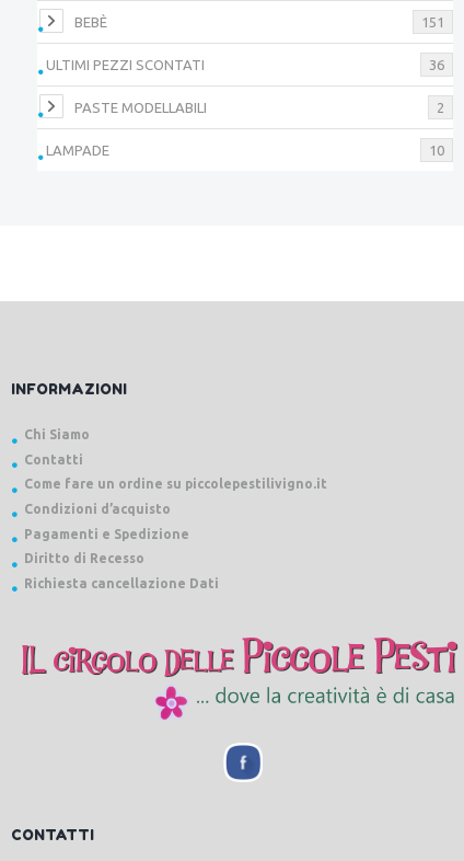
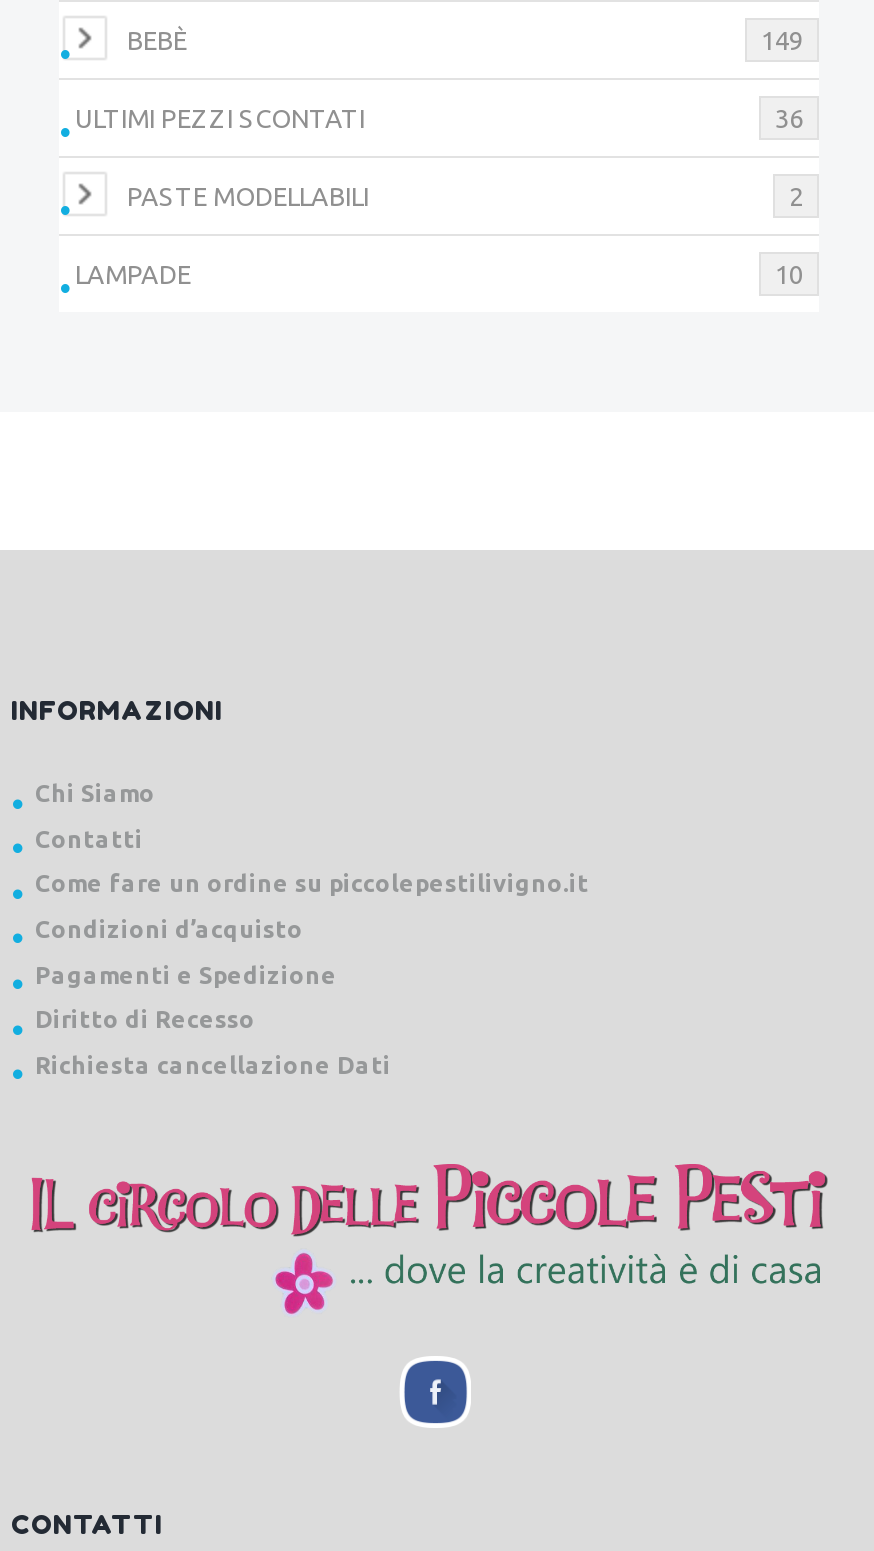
- 151
+ 149
